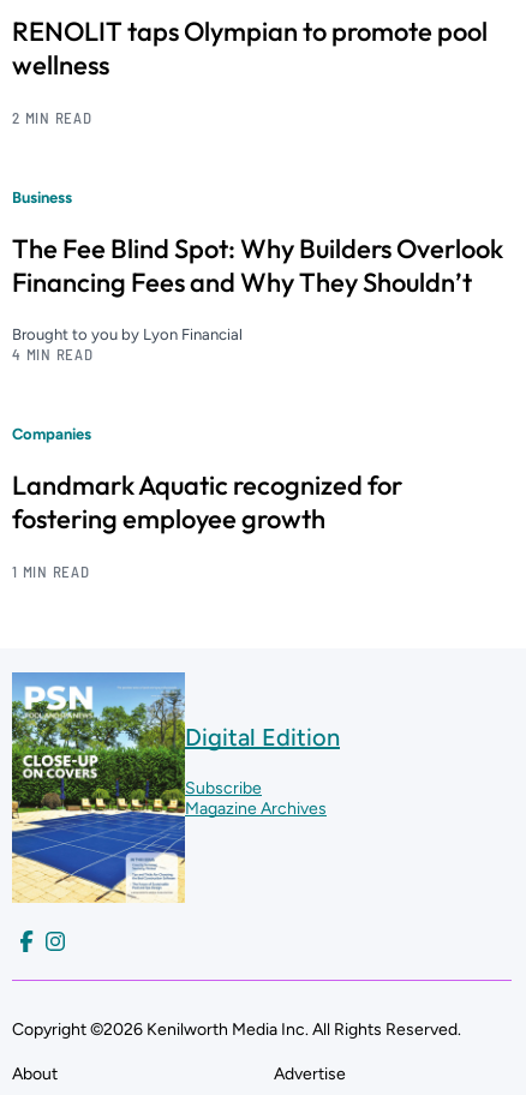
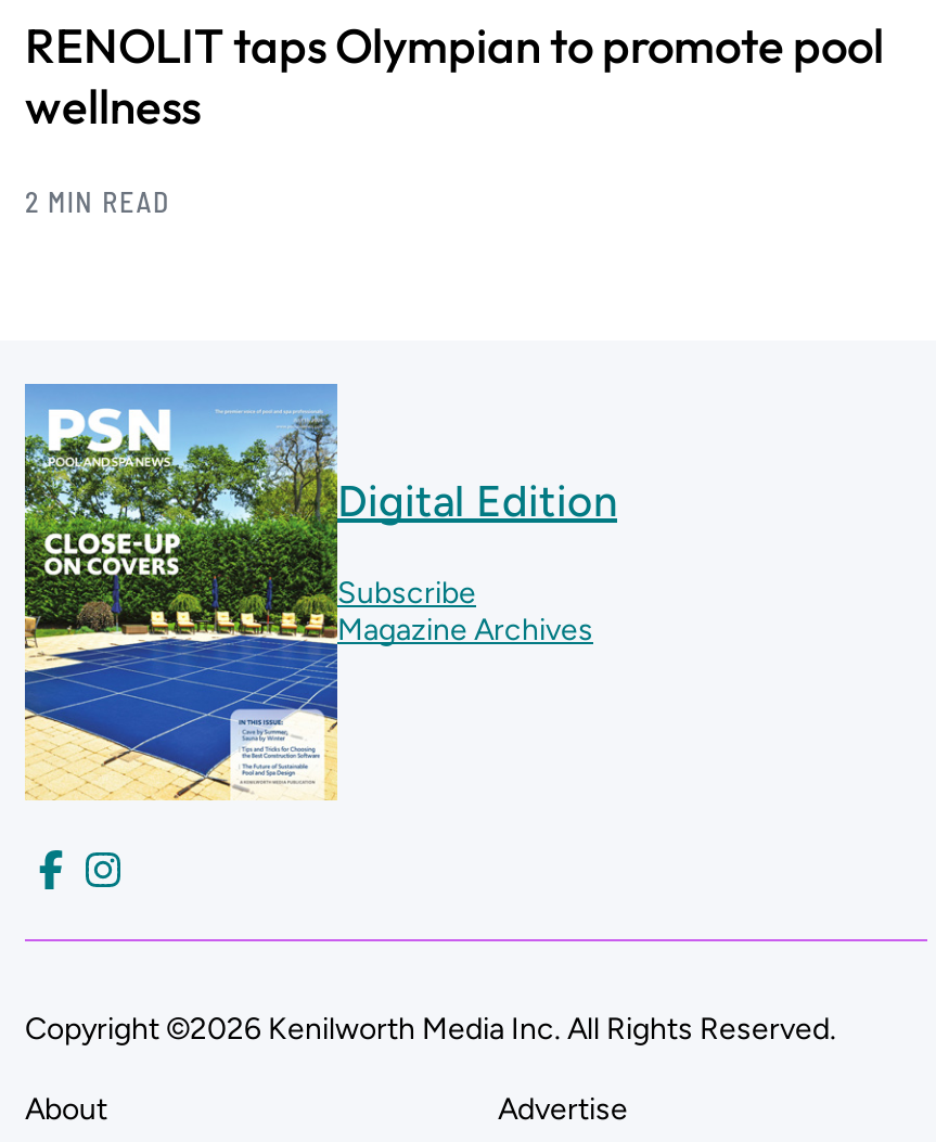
- Business
- The Fee Blind Spot: Why Builders Overlook
- Financing Fees and Why They Shouldn’t
- Brought to you by Lyon Financial
- 4 MIN READ

- Companies
- Landmark Aquatic recognized for
- fostering employee growth
- 1 MIN READ
